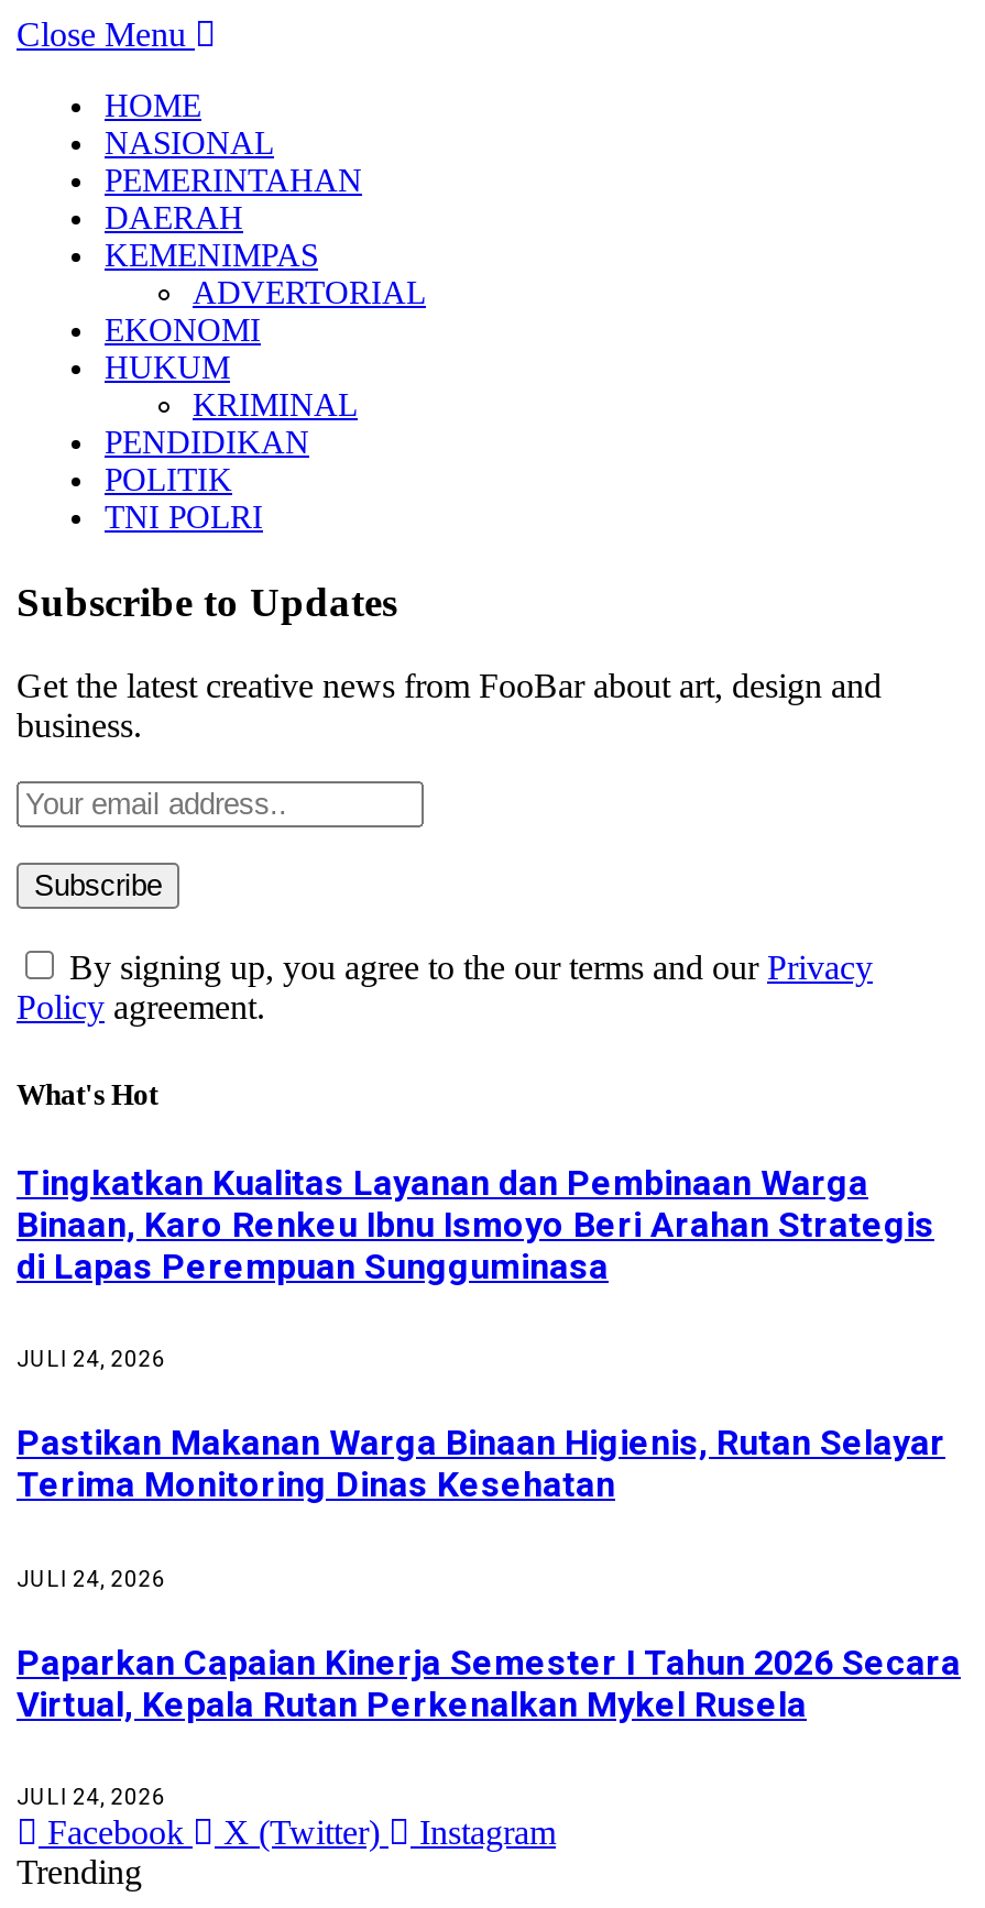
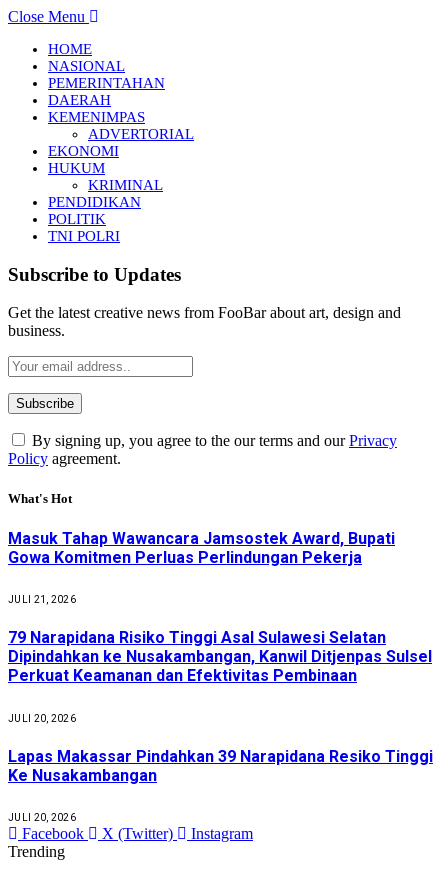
- Tingkatkan Kualitas Layanan dan Pembinaan Warga
- Binaan, Karo Renkeu Ibnu Ismoyo Beri Arahan Strategis
- di Lapas Perempuan Sungguminasa
+ Masuk Tahap Wawancara Jamsostek Award, Bupati
+ Gowa Komitmen Perluas Perlindungan Pekerja

- JULI 24, 2026
+ JULI 21, 2026

- Pastikan Makanan Warga Binaan Higienis, Rutan Selayar
- Terima Monitoring Dinas Kesehatan
+ 79 Narapidana Risiko Tinggi Asal Sulawesi Selatan
+ Dipindahkan ke Nusakambangan, Kanwil Ditjenpas Sulsel
+ Perkuat Keamanan dan Efektivitas Pembinaan

- JULI 24, 2026
+ JULI 20, 2026

- Paparkan Capaian Kinerja Semester I Tahun 2026 Secara
- Virtual, Kepala Rutan Perkenalkan Mykel Rusela
+ Lapas Makassar Pindahkan 39 Narapidana Resiko Tinggi
+ Ke Nusakambangan

- JULI 24, 2026
+ JULI 20, 2026
